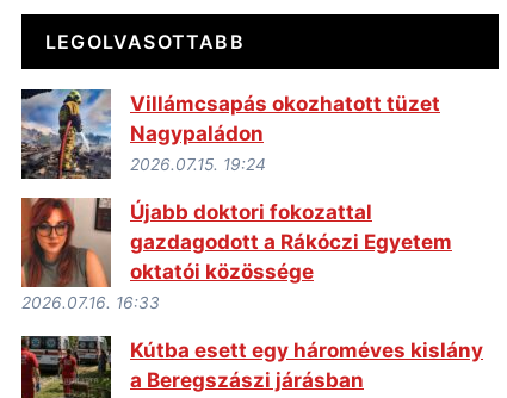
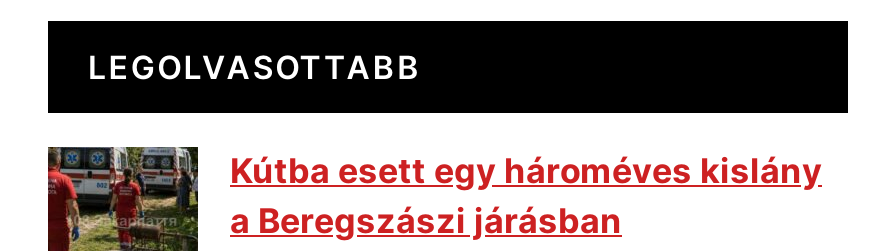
- [image]
- Villámcsapás okozhatott tüzet
- Nagypaládon
- 2026.07.15. 19:24
- Újabb doktori fokozattal
- gazdagodott a Rákóczi Egyetem
- oktatói közössége
- 2026.07.16. 16:33

- [image]
